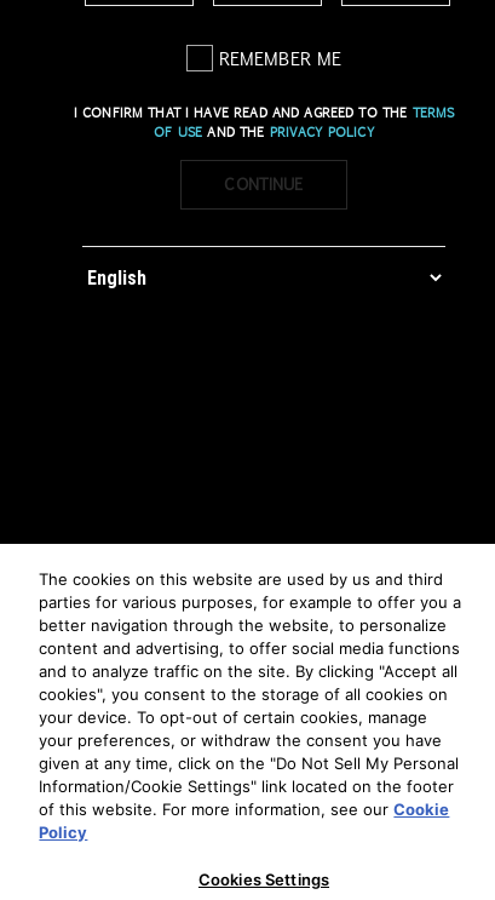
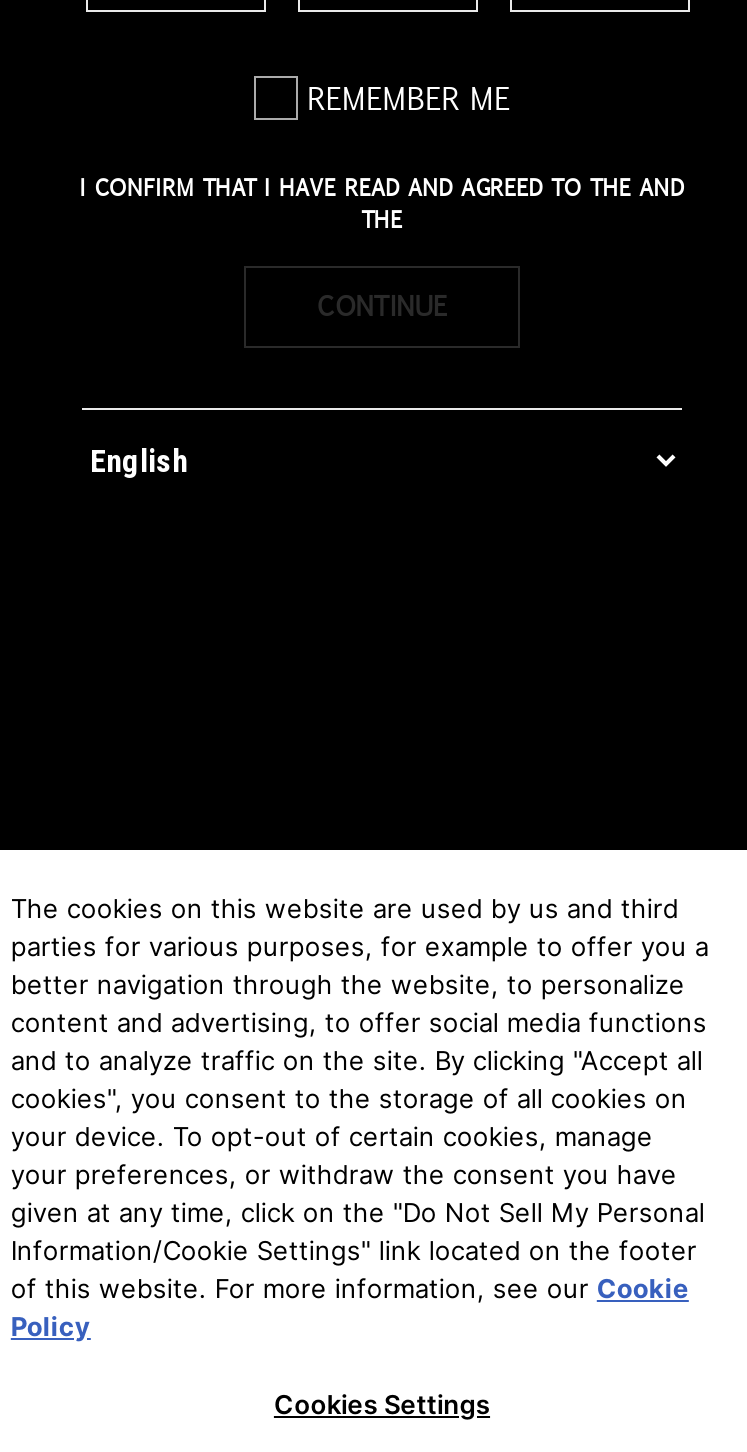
- I CONFIRM THAT I HAVE READ AND AGREED TO THE TERMS
- OF USE AND THE PRIVACY POLICY
+ I CONFIRM THAT I HAVE READ AND AGREED TO THE AND
+ THE
